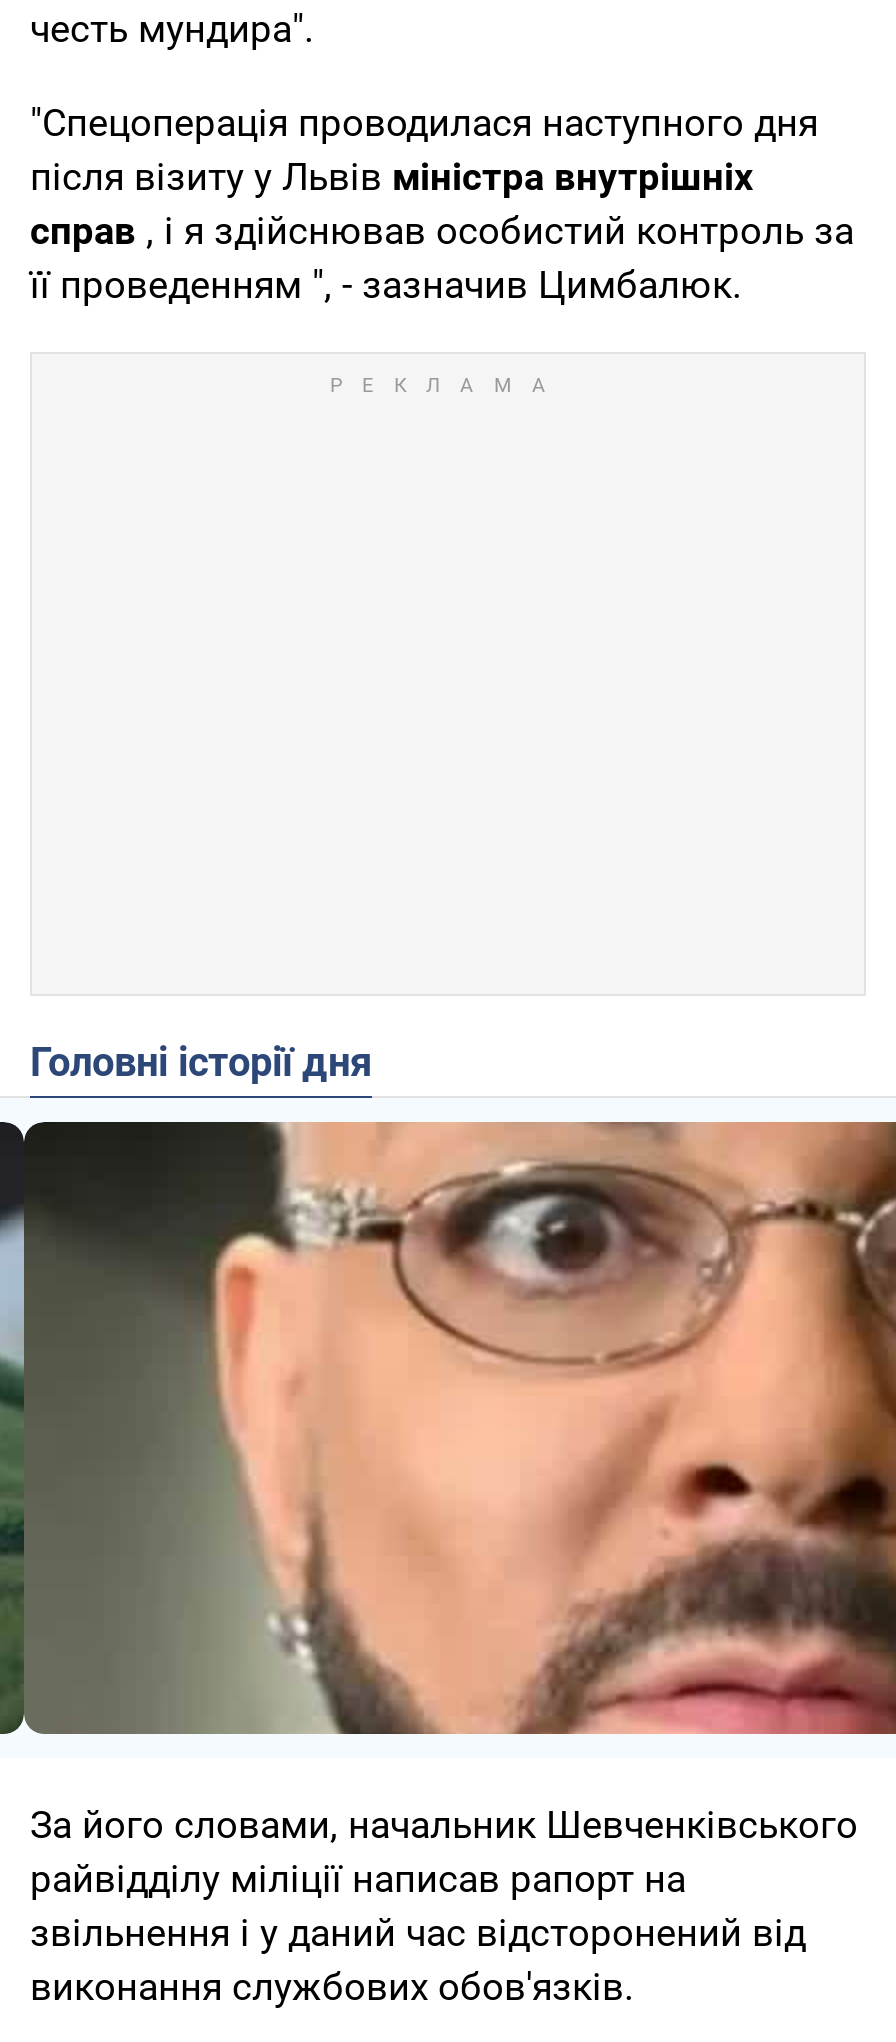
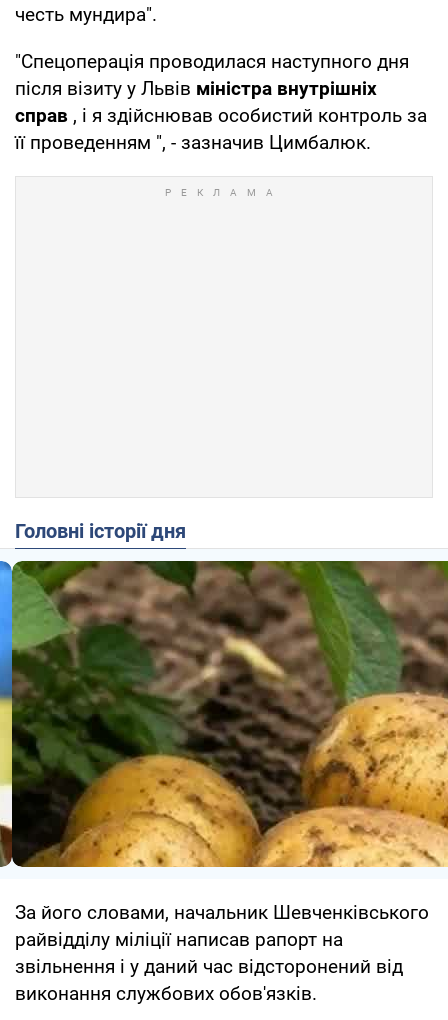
- [image]
+ [image]
